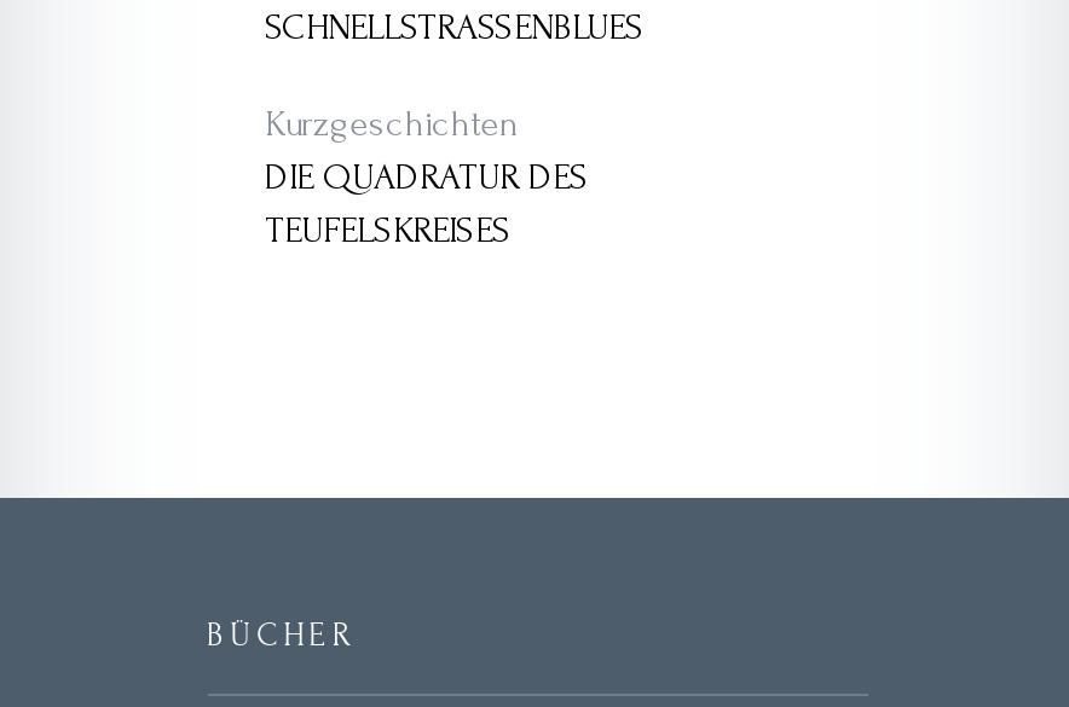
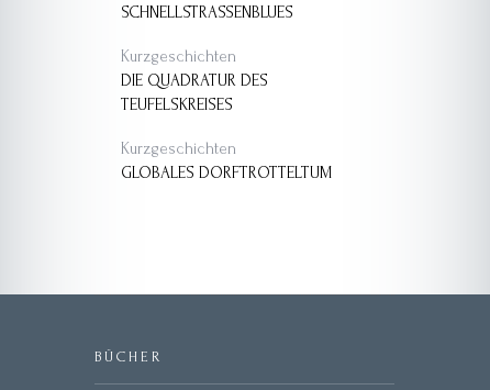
+ Kurzgeschichten
+ GLOBALES DORFTROTTELTUM
